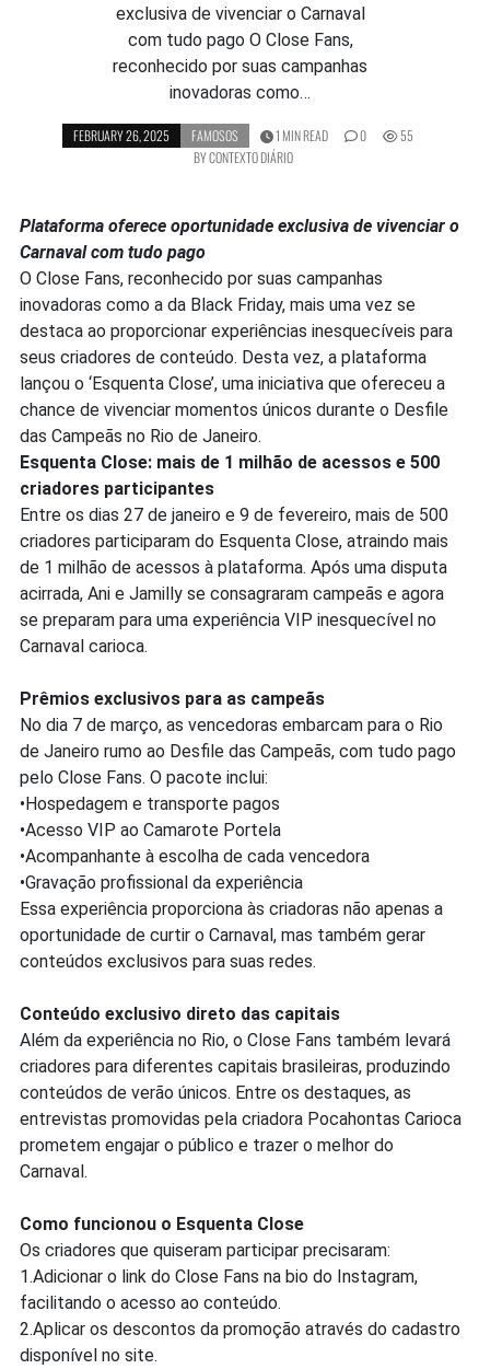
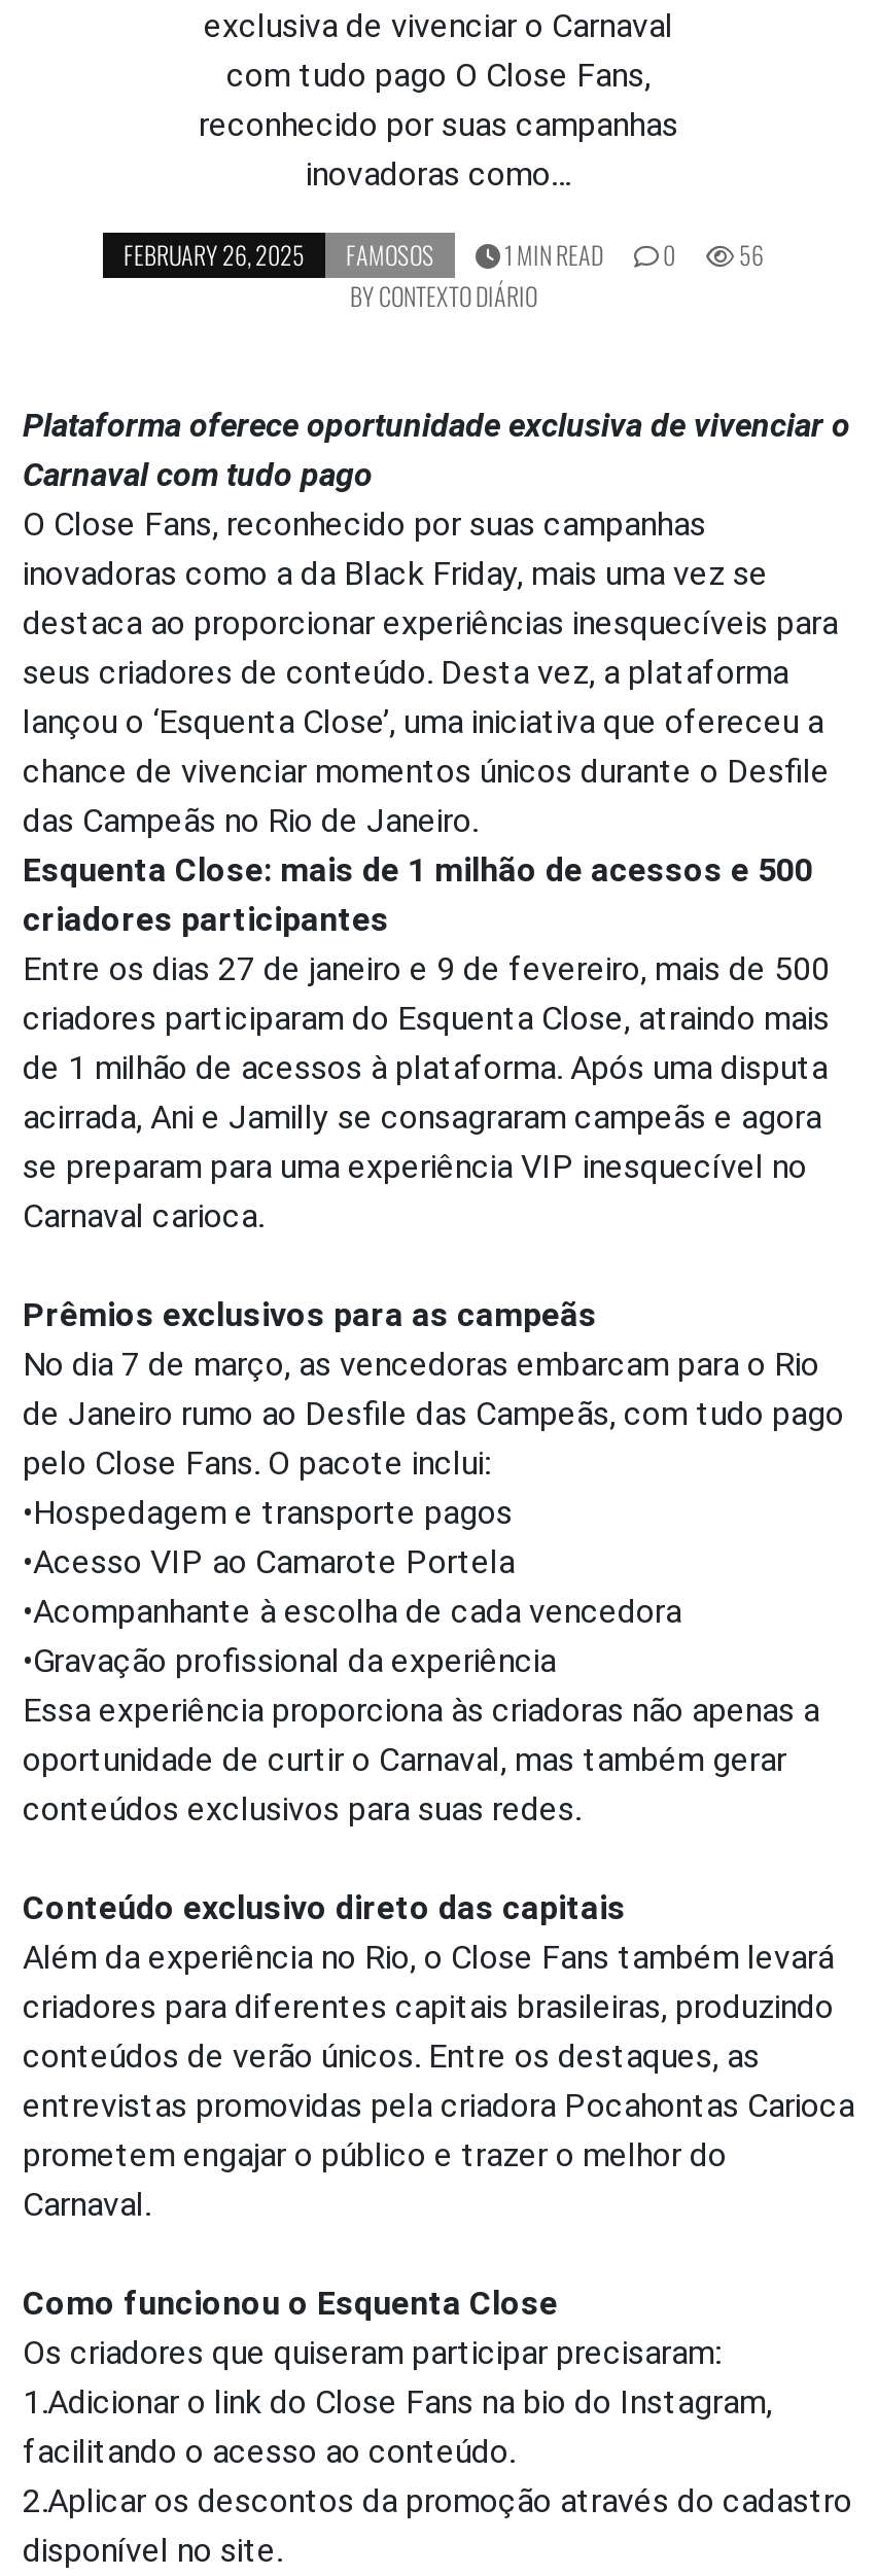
- FEBRUARY 26, 2025 FAMOSOS 1 MIN READ 0 55
+ FEBRUARY 26, 2025 FAMOSOS 1 MIN READ 0 56
